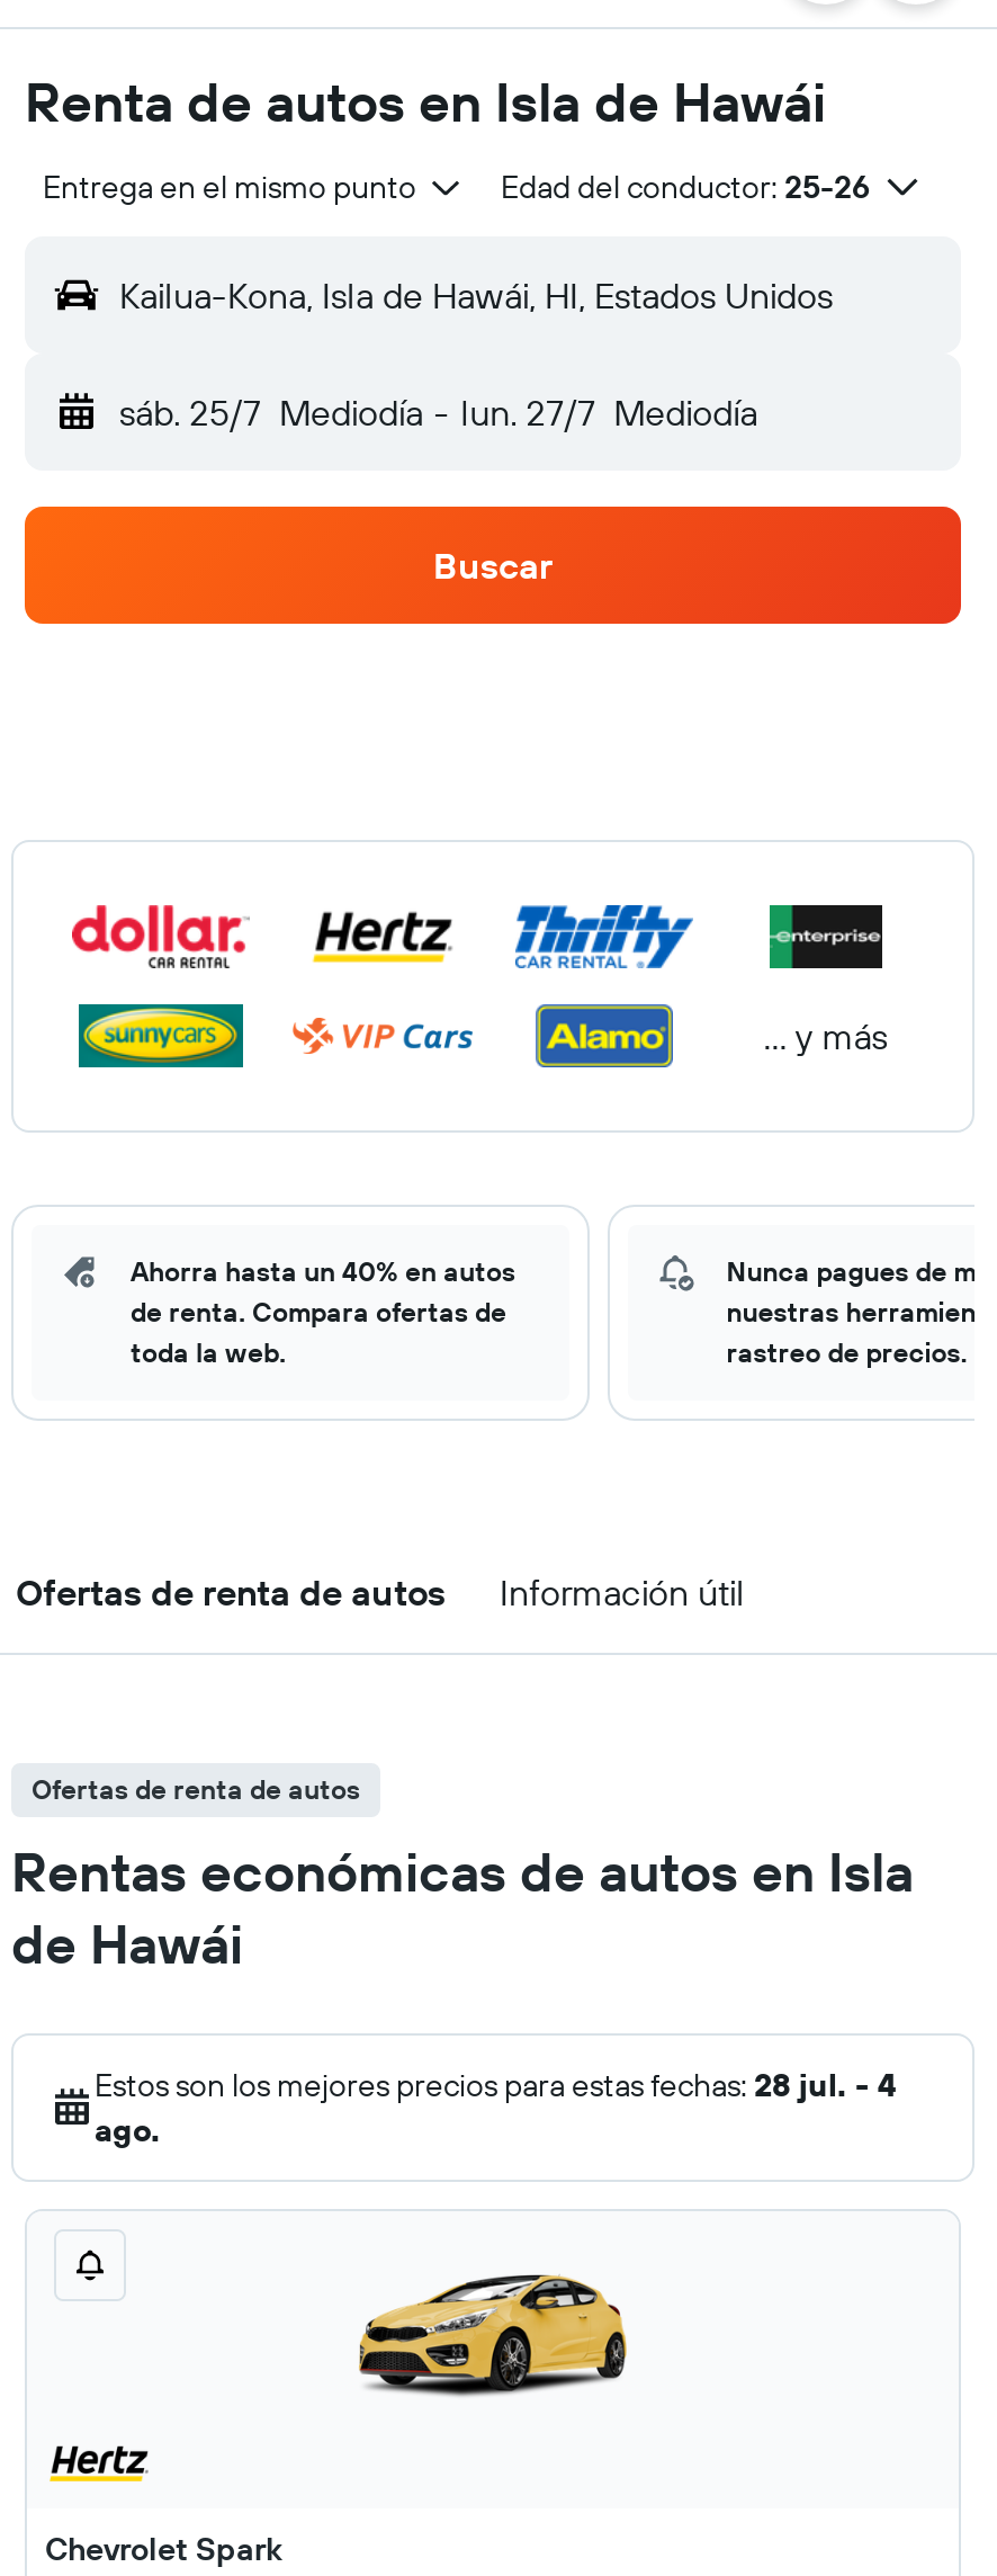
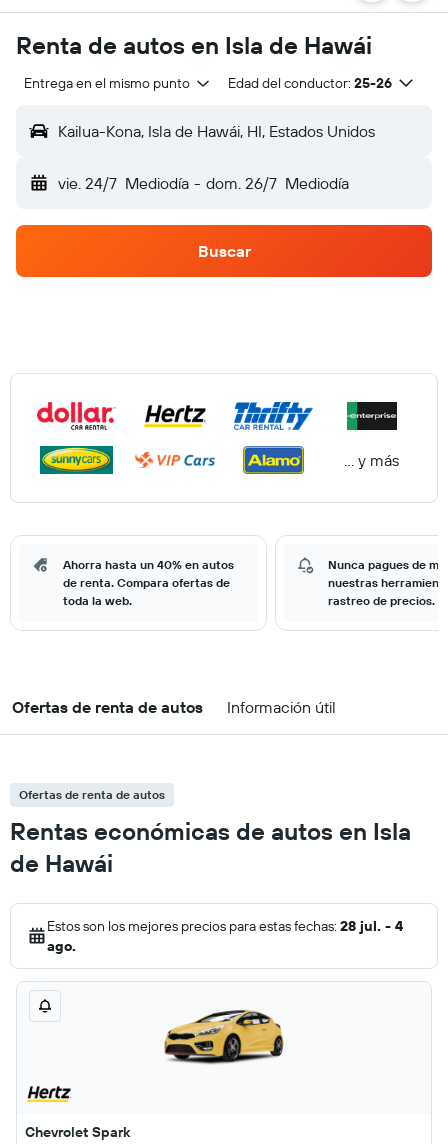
- sáb. 25/7 Mediodía - lun. 27/7 Mediodía
+ vie. 24/7 Mediodía - dom. 26/7 Mediodía
